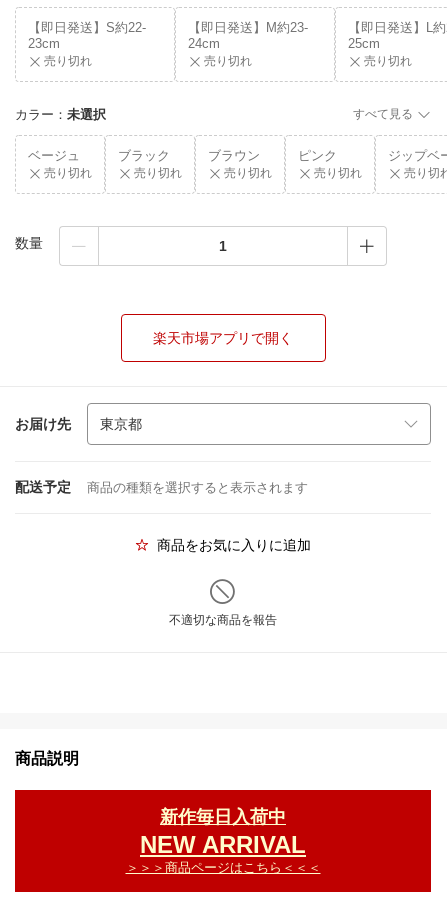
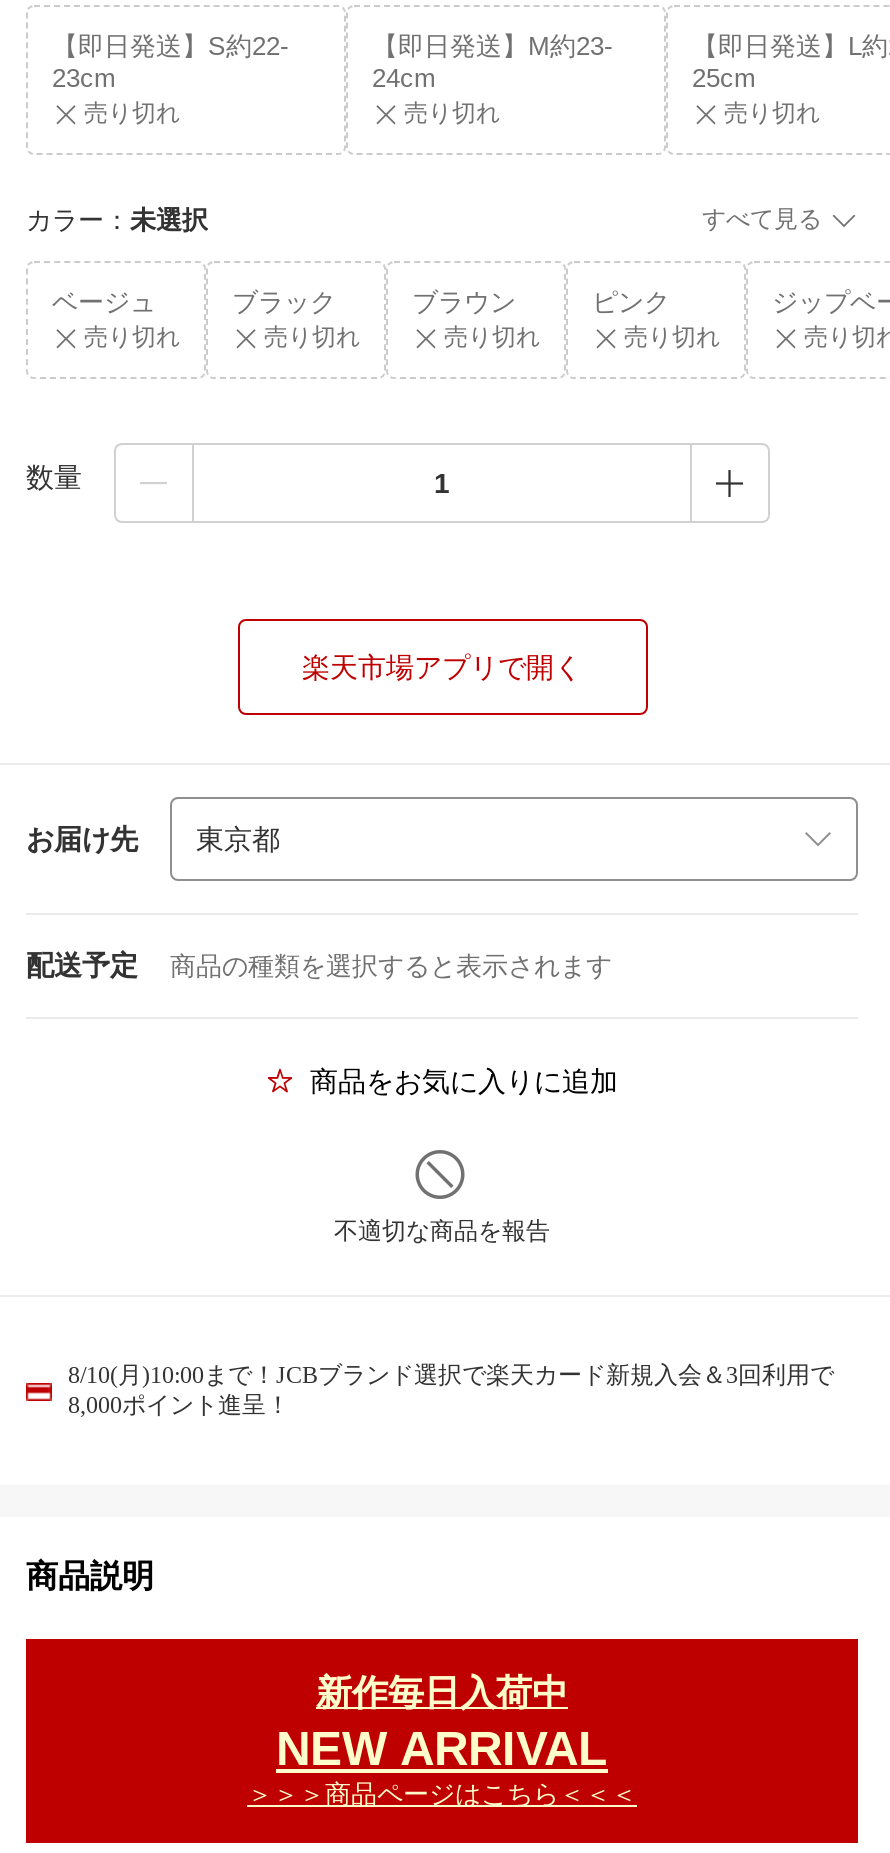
+ 8/10(月)10:00まで！JCBブランド選択で楽天カード新規入会＆3回利用で
+ 8,000ポイント進呈！
